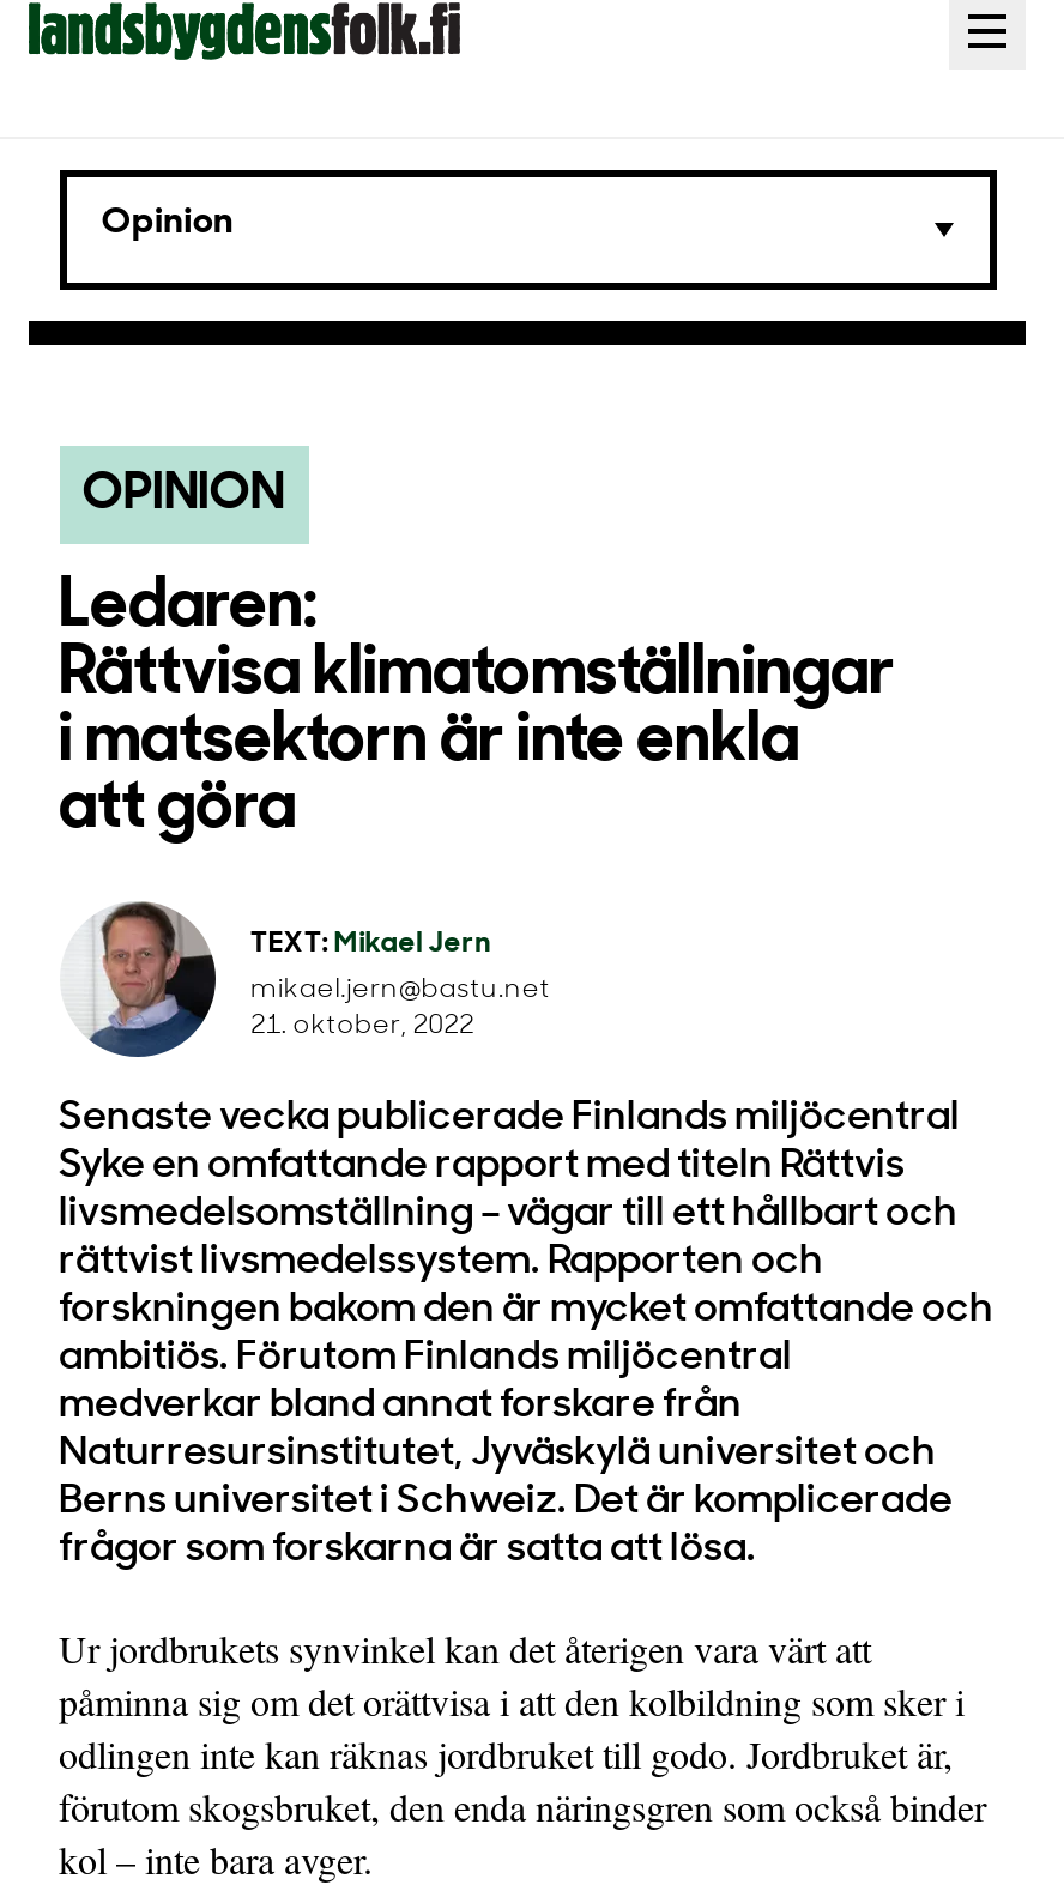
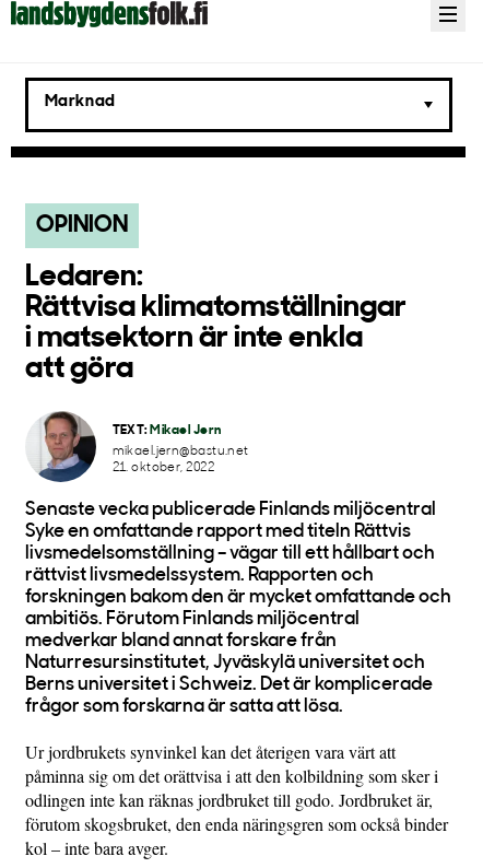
- Opinion
+ Marknad
